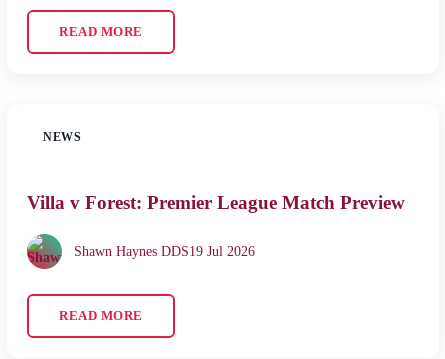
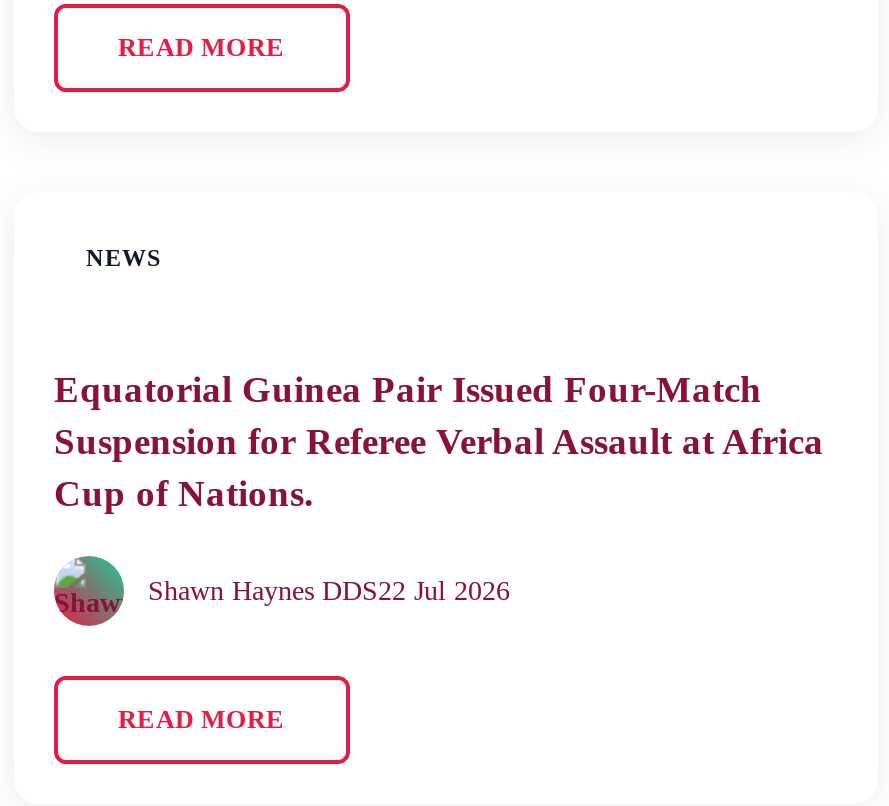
- Villa v Forest: Premier League Match Preview
+ Equatorial Guinea Pair Issued Four-Match
+ Suspension for Referee Verbal Assault at Africa
+ Cup of Nations.

- Shawn Haynes DDS19 Jul 2026
+ Shawn Haynes DDS22 Jul 2026
